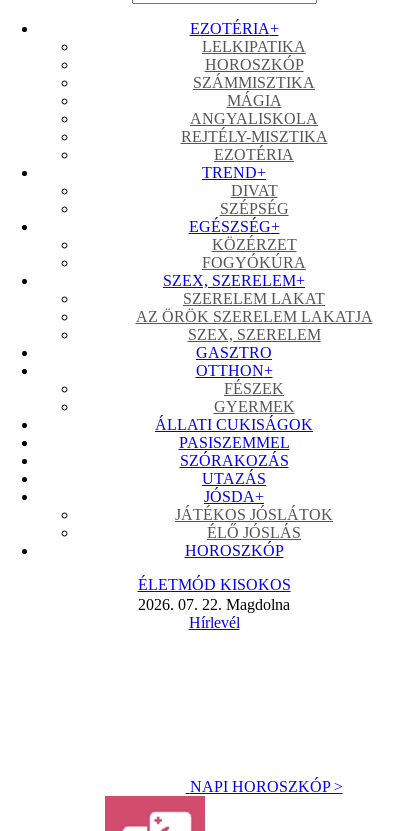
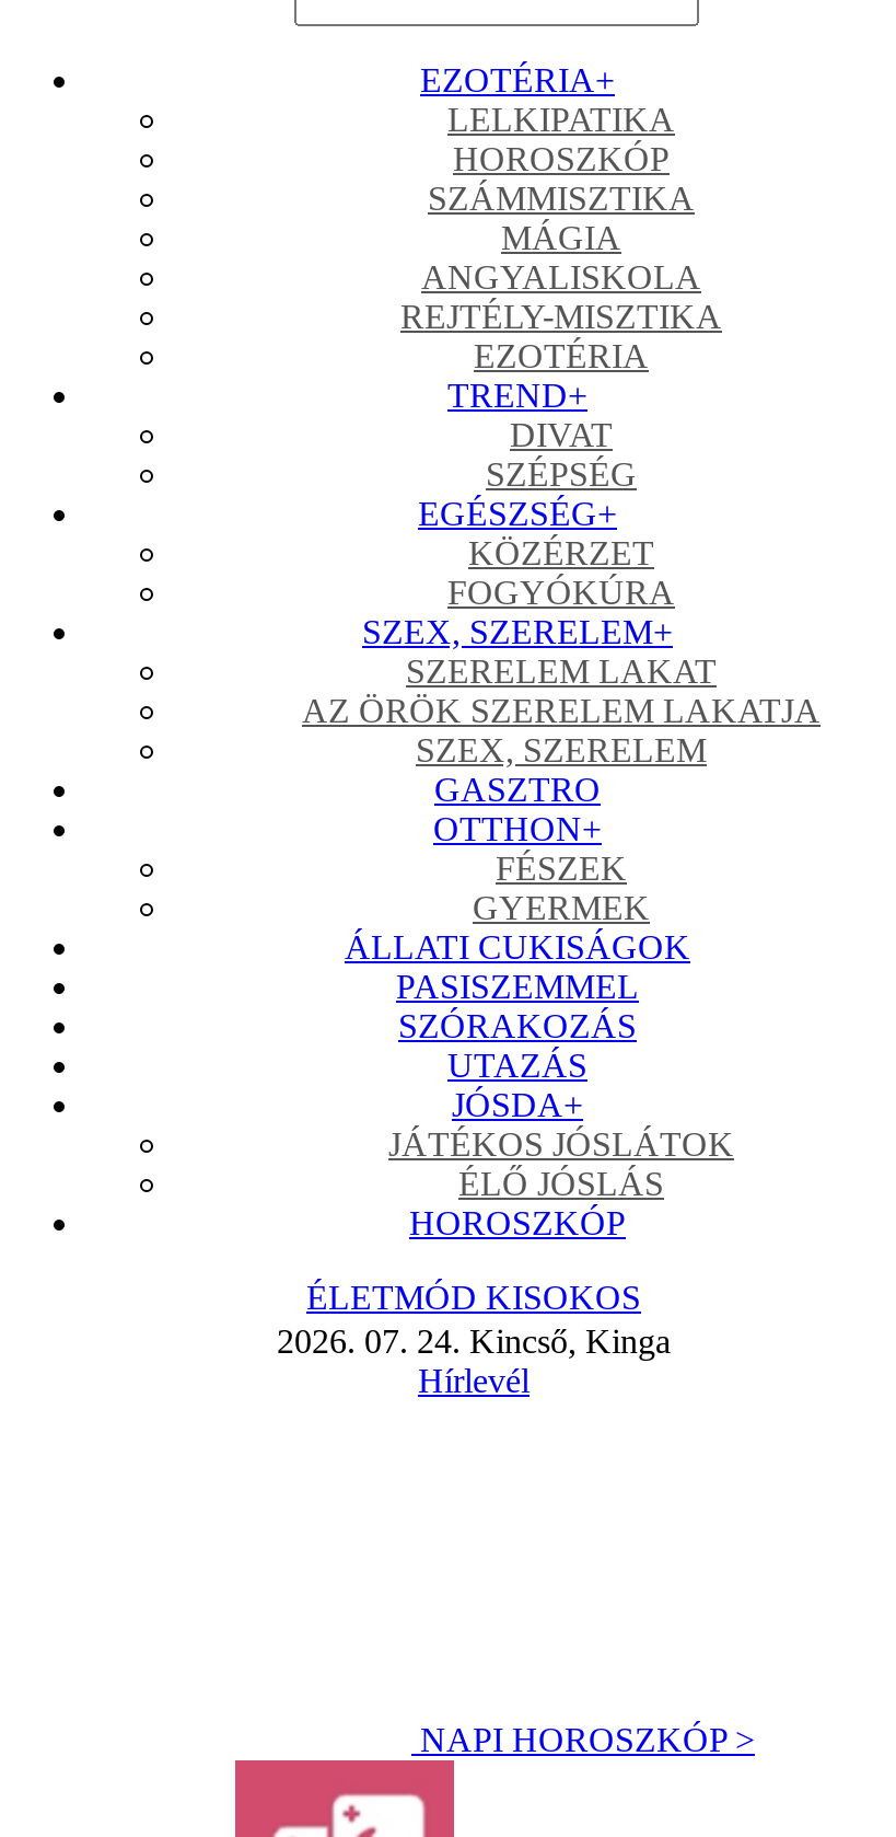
- 2026. 07. 22. Magdolna
+ 2026. 07. 24. Kincső, Kinga
